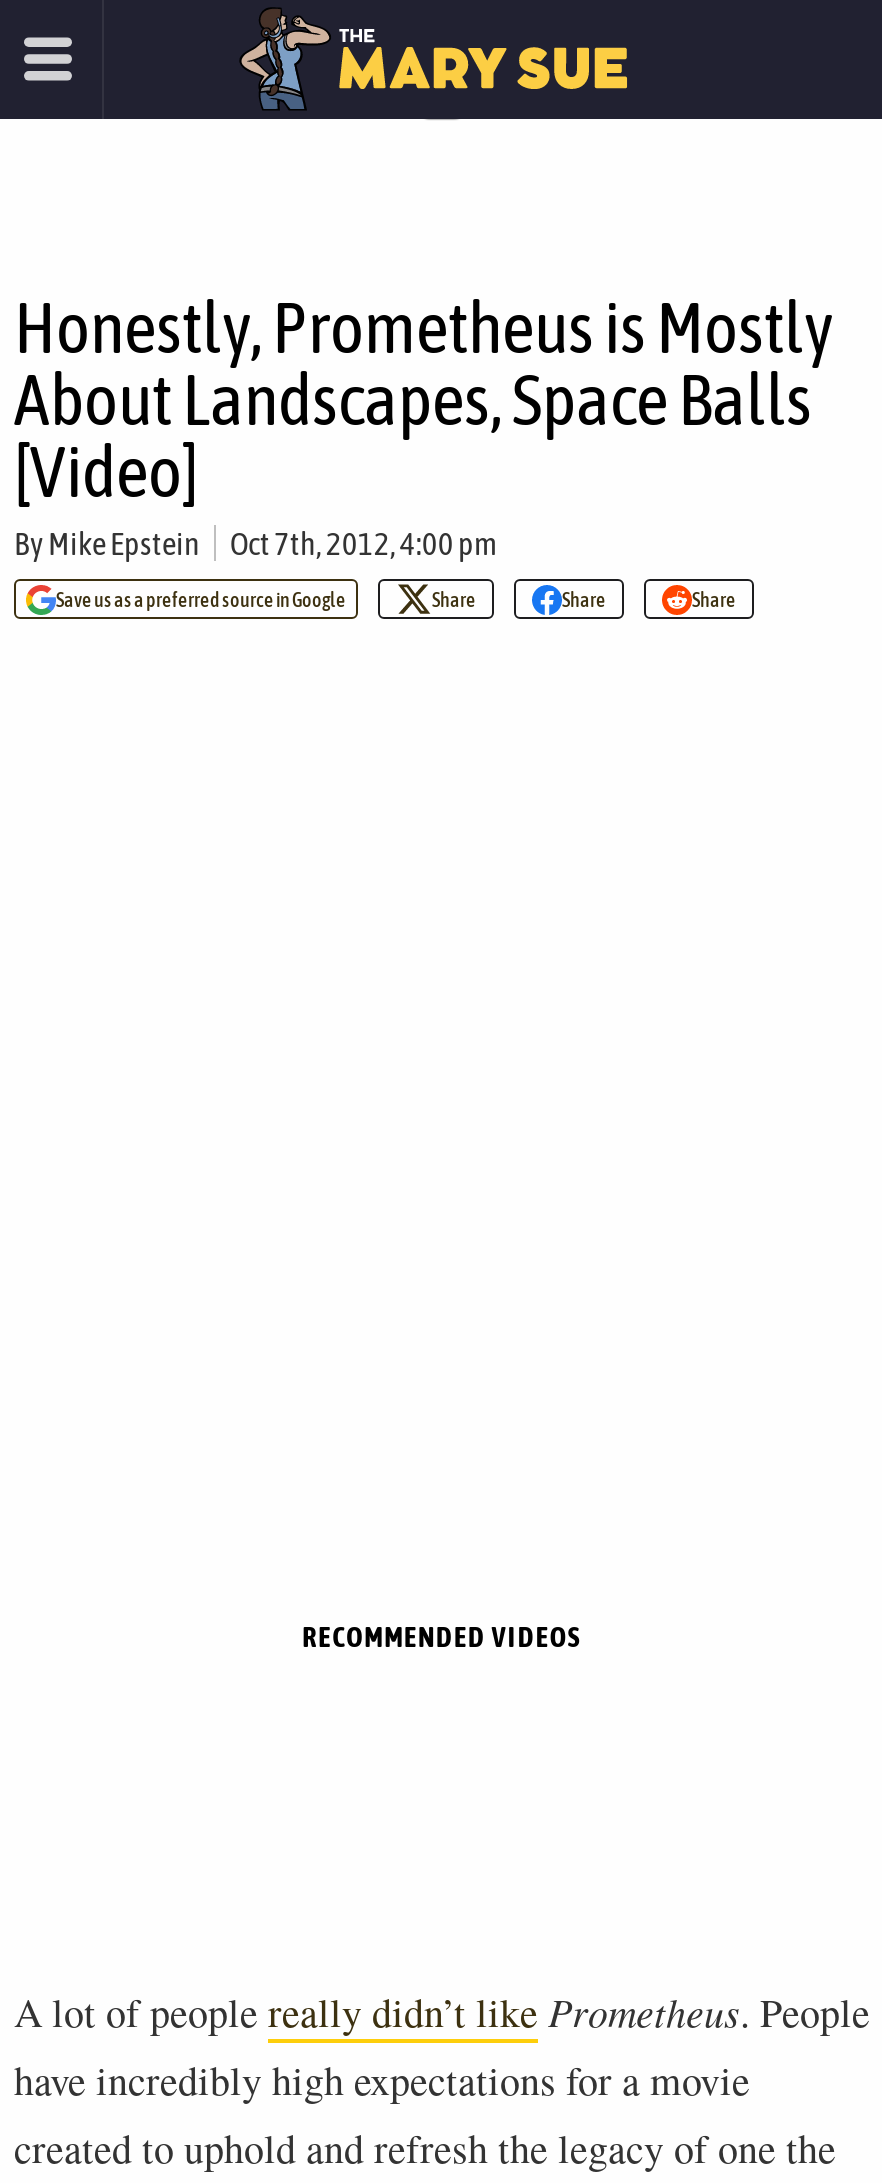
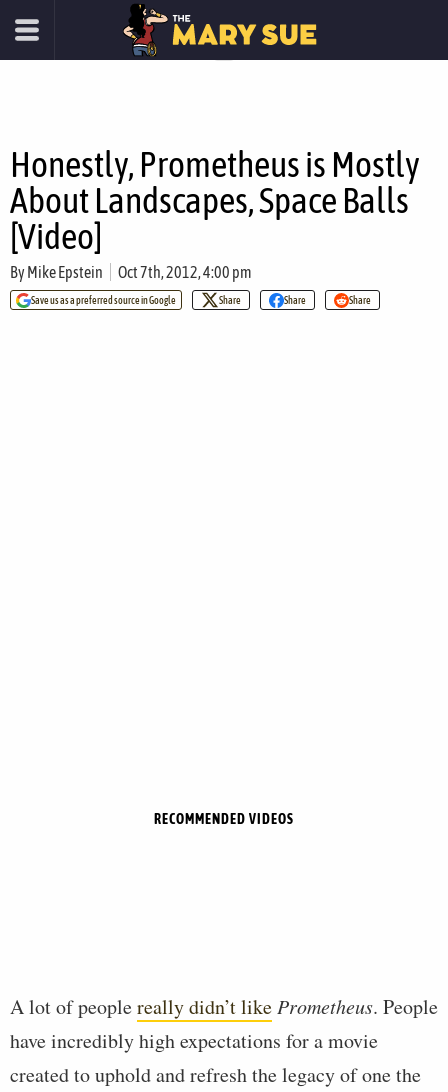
- [image]
+ [image]
